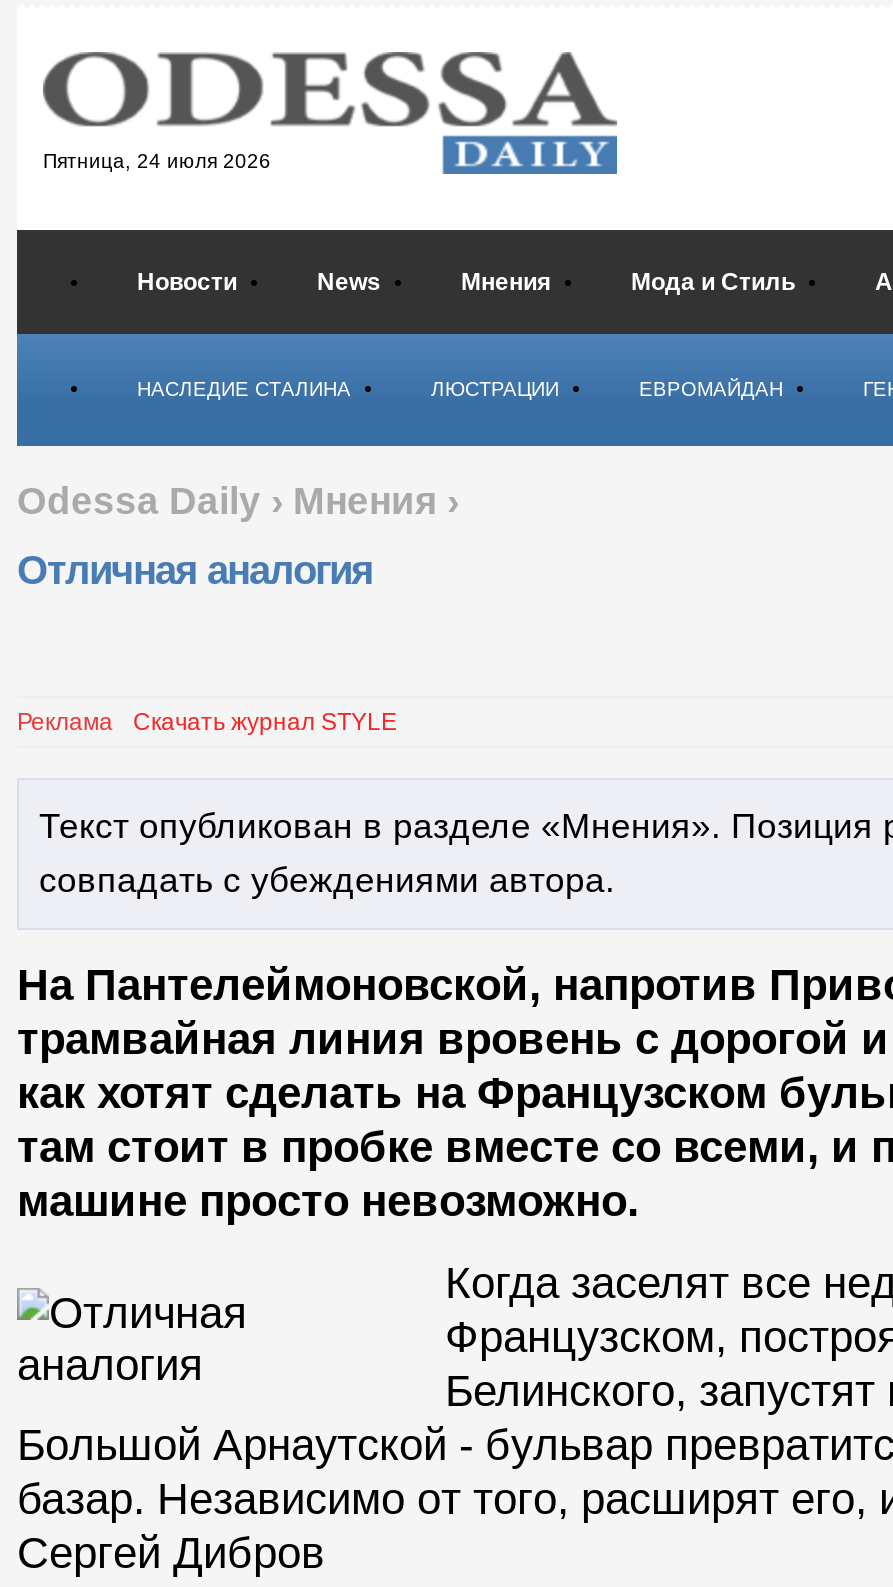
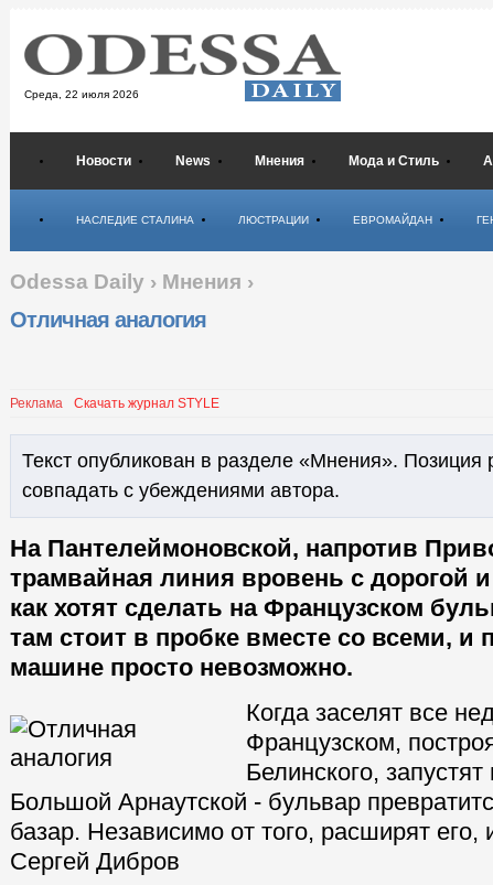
- Пятница, 24 июля 2026
+ Среда, 22 июля 2026
